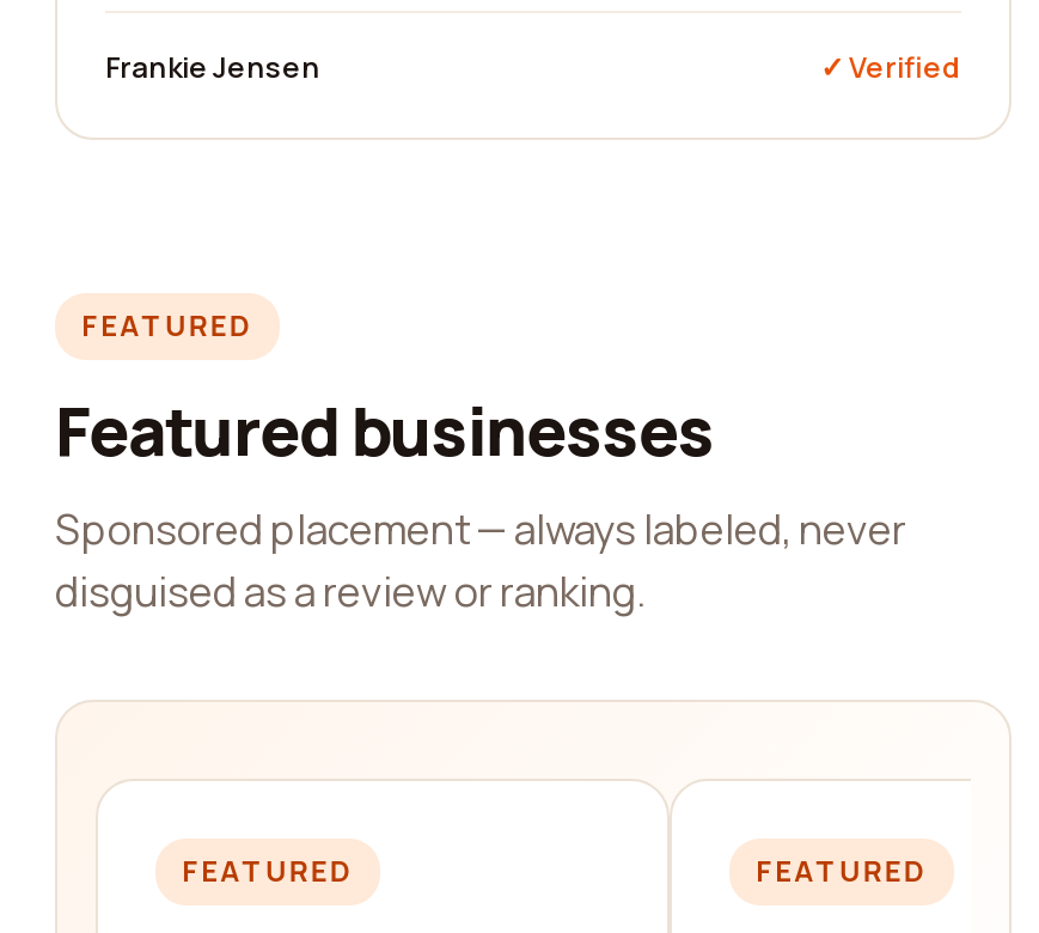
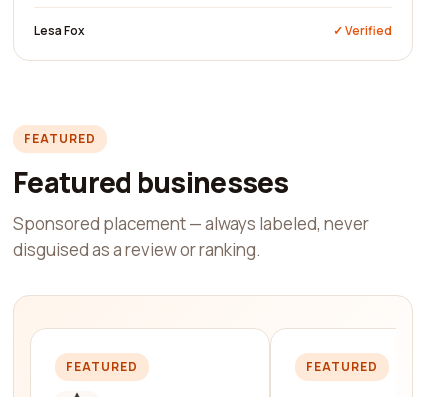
- Frankie Jensen
+ Lesa Fox
